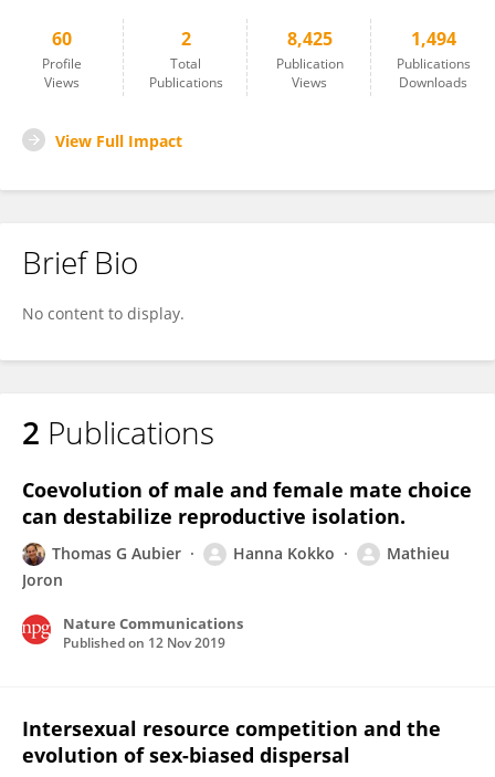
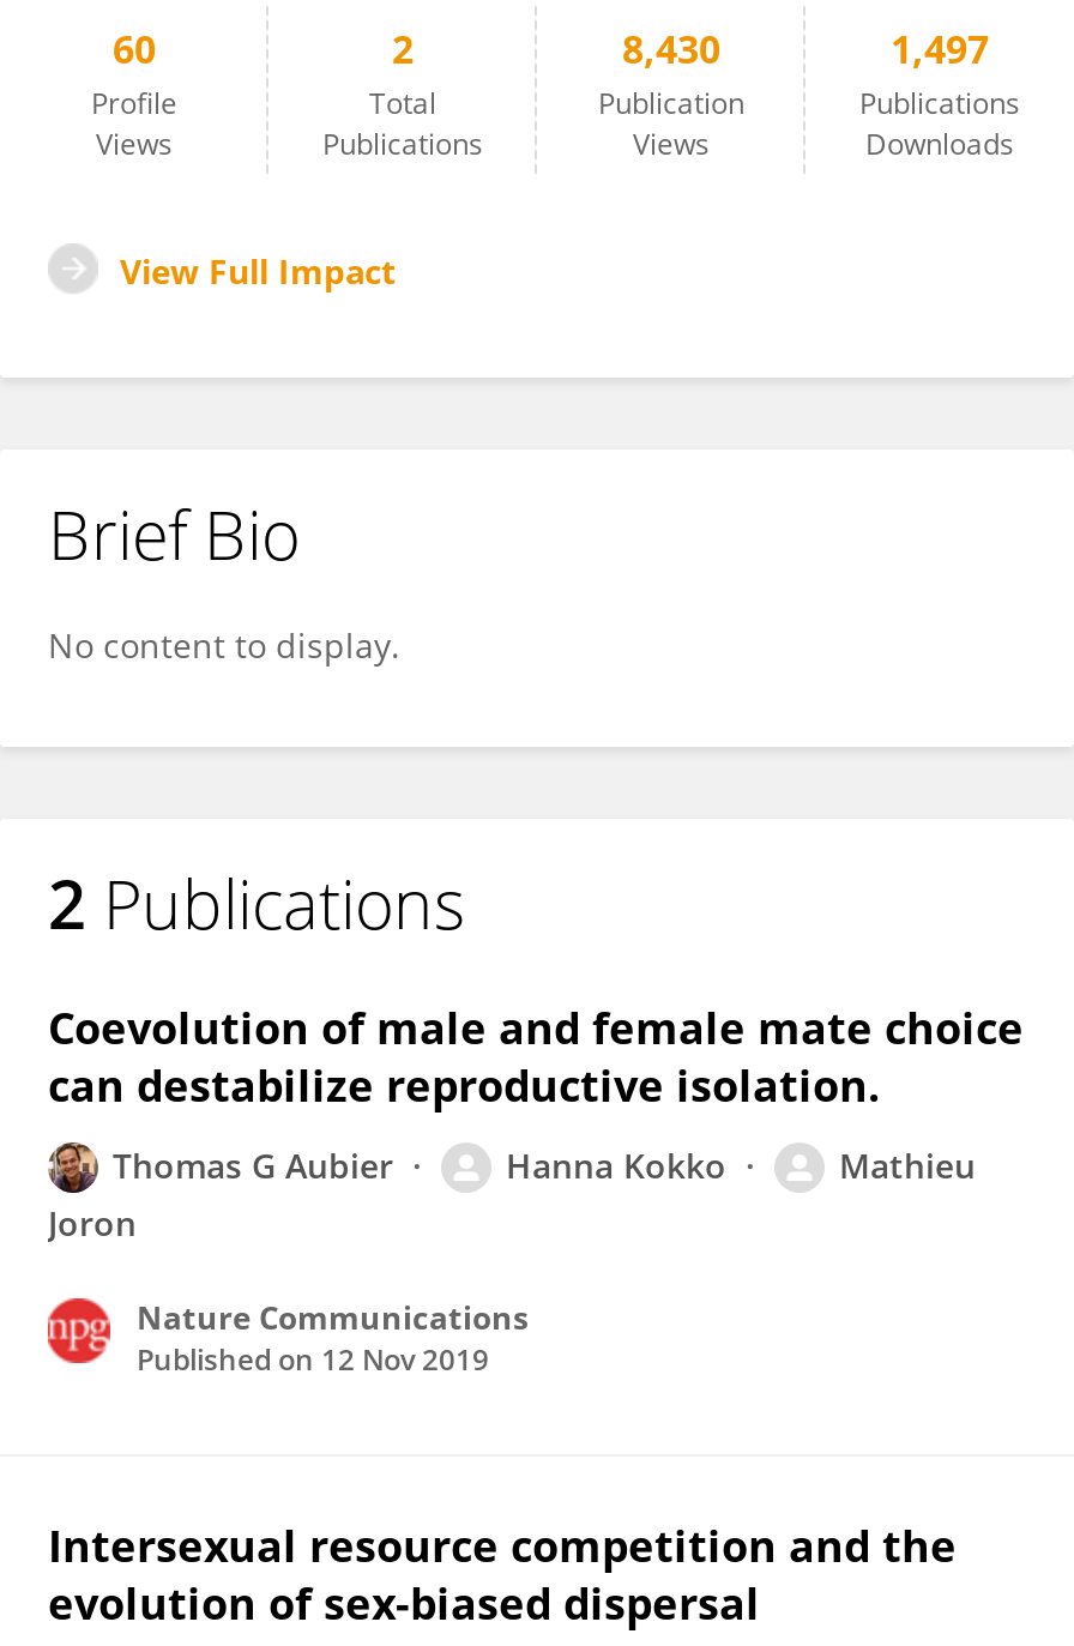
- 8,425
+ 8,430

- 1,494
+ 1,497
